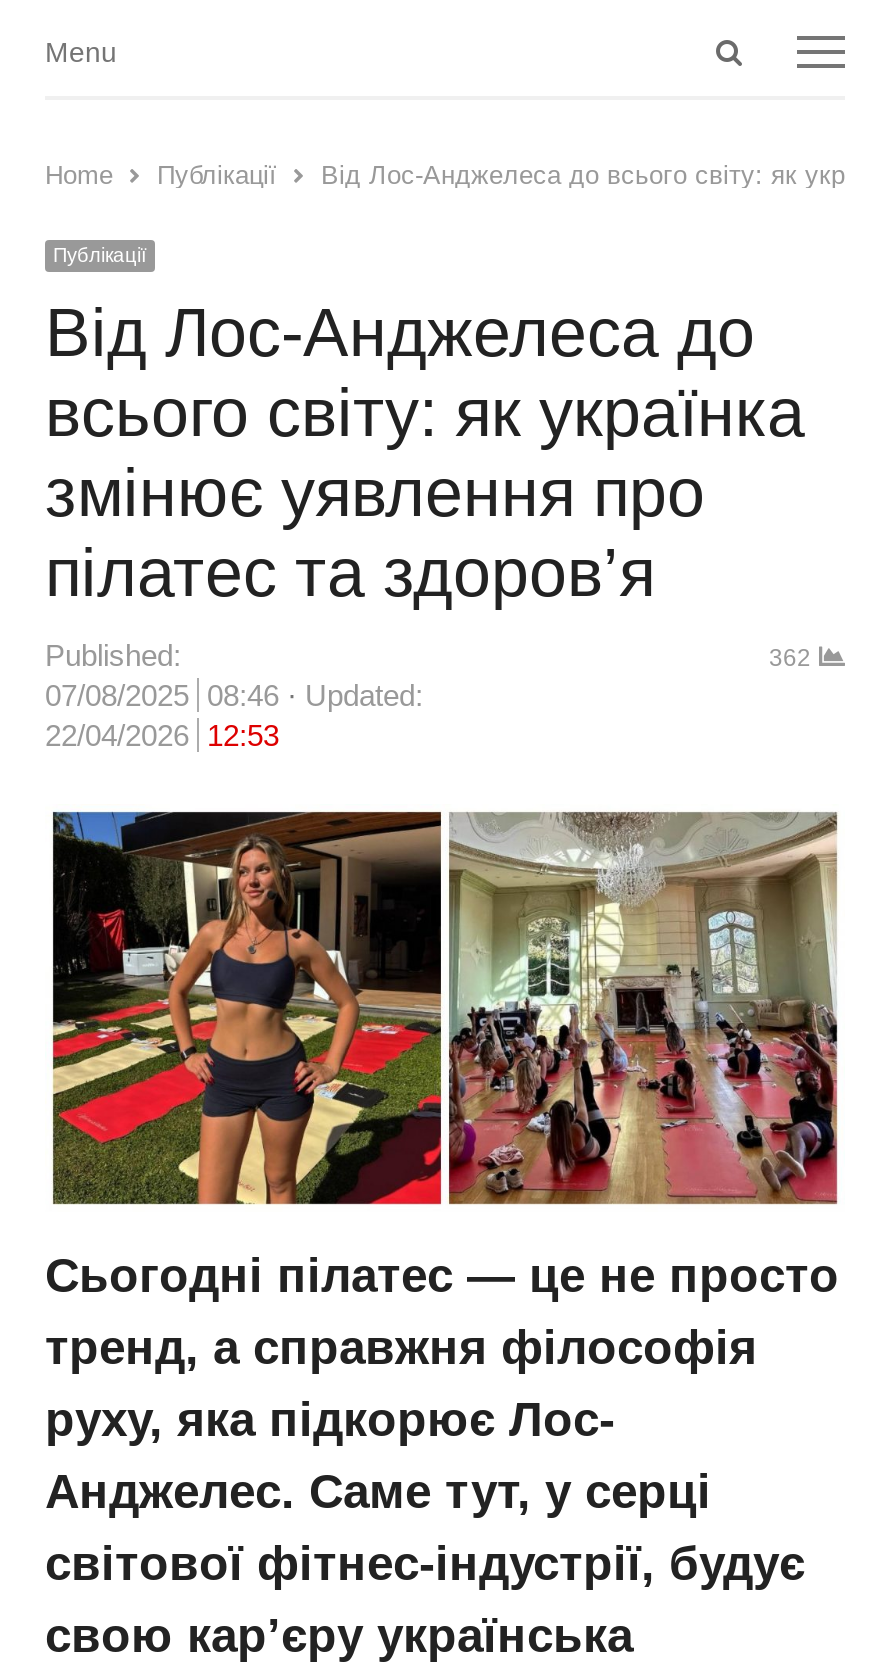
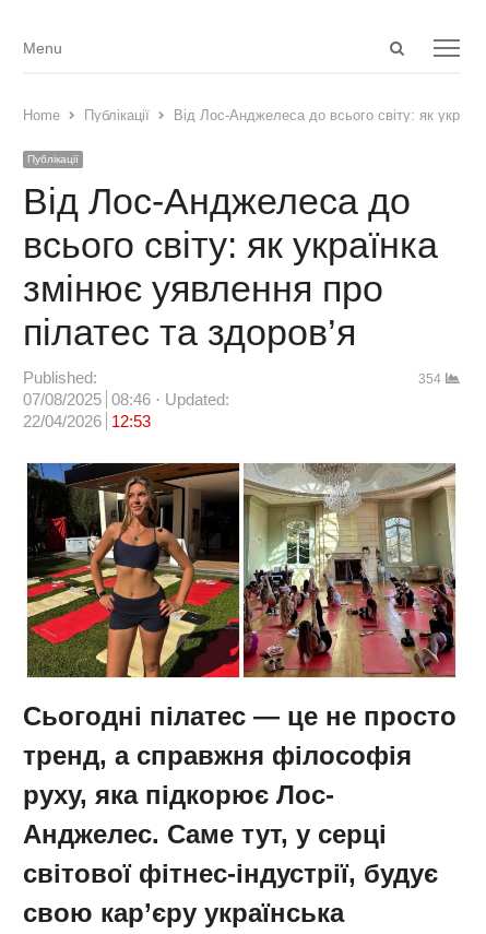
- 362
+ 354
